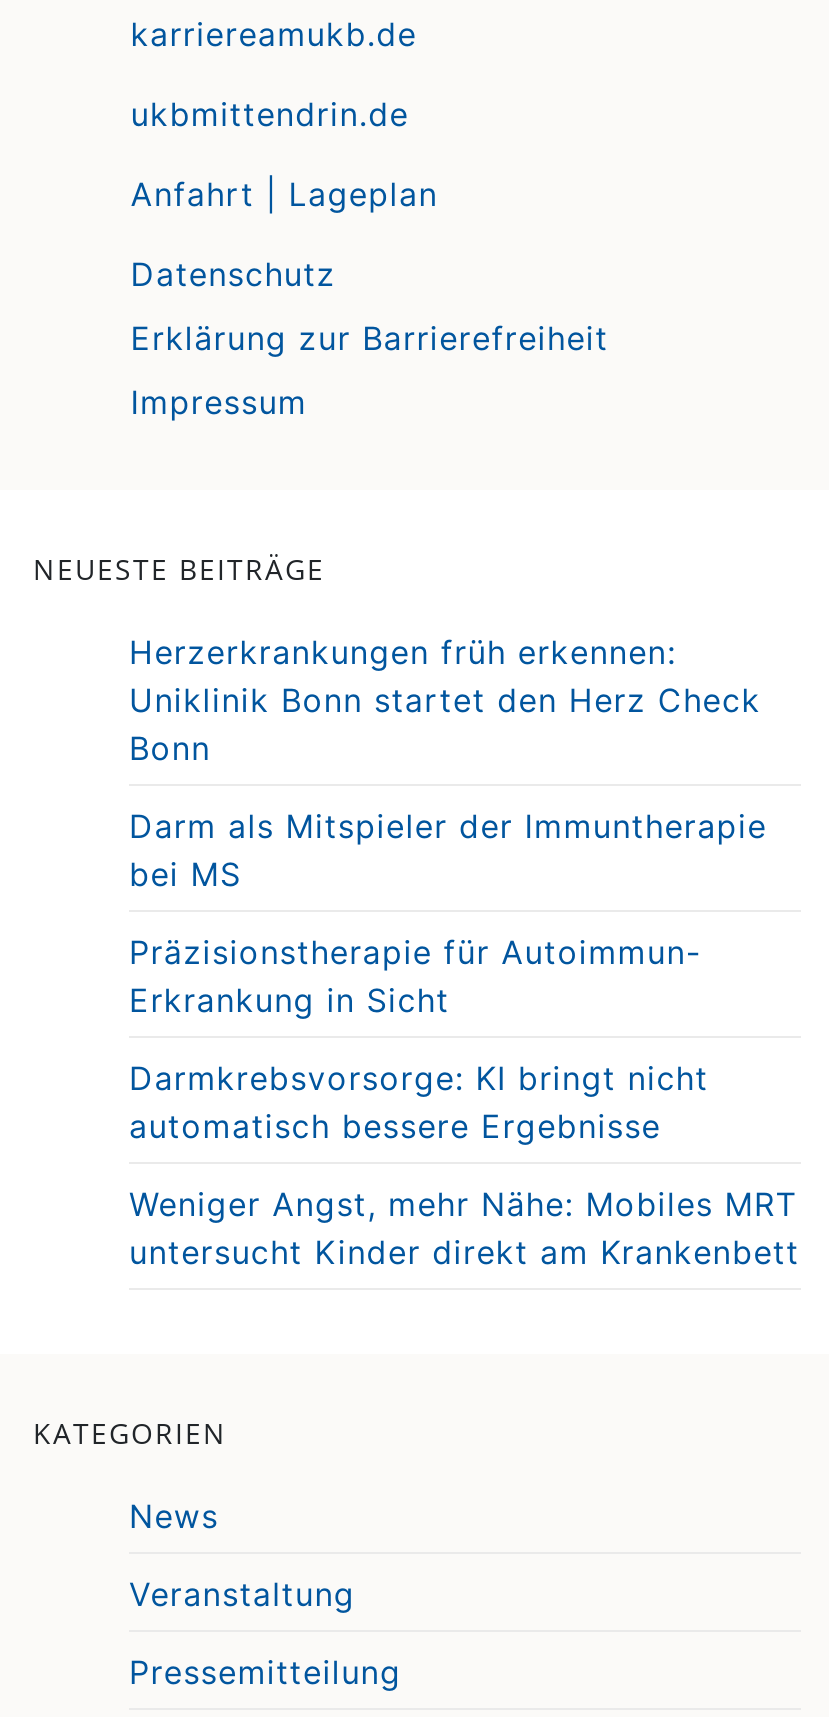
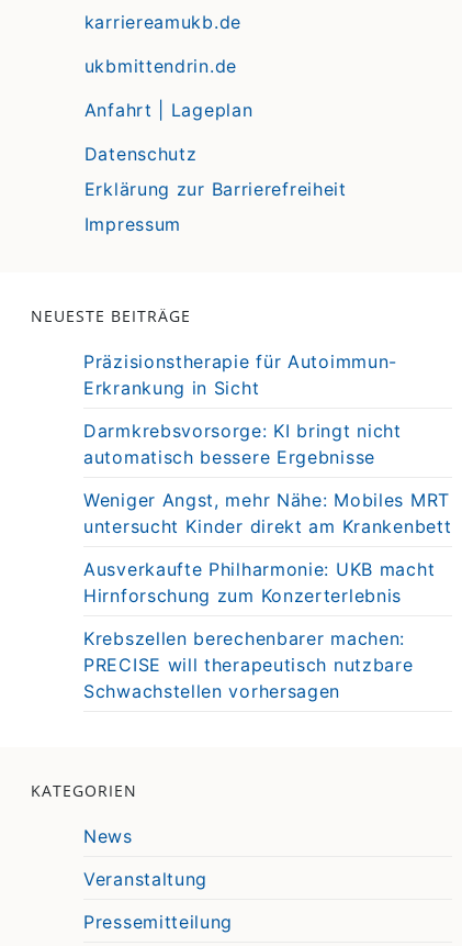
- Herzerkrankungen früh erkennen:
- Uniklinik Bonn startet den Herz Check
- Bonn
- Darm als Mitspieler der Immuntherapie
- bei MS

moved up: Präzisionstherapie für Autoimmun- | Erkrankung in Sicht | Darmkrebsvorsorge: KI bringt nicht | automatisch bessere Ergebnisse | Weniger Angst, mehr Nähe: Mobiles MRT | untersucht Kinder direkt am Krankenbett

+ Ausverkaufte Philharmonie: UKB macht
+ Hirnforschung zum Konzerterlebnis
+ Krebszellen berechenbarer machen:
+ PRECISE will therapeutisch nutzbare
+ Schwachstellen vorhersagen
